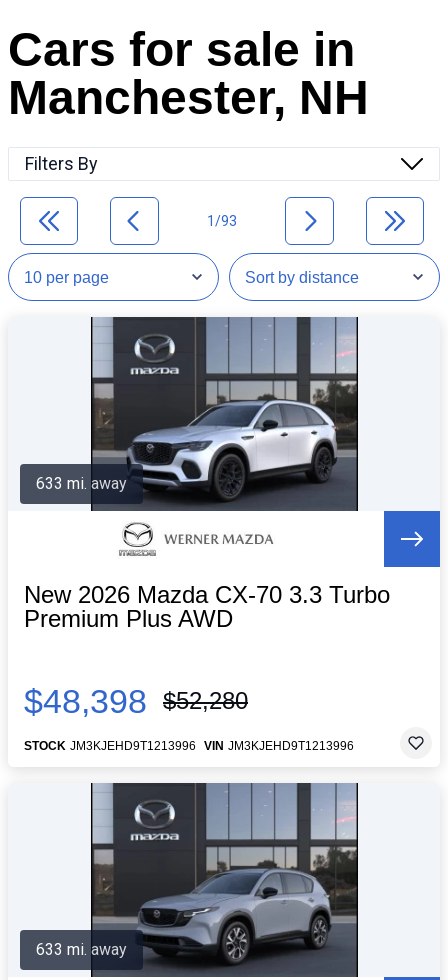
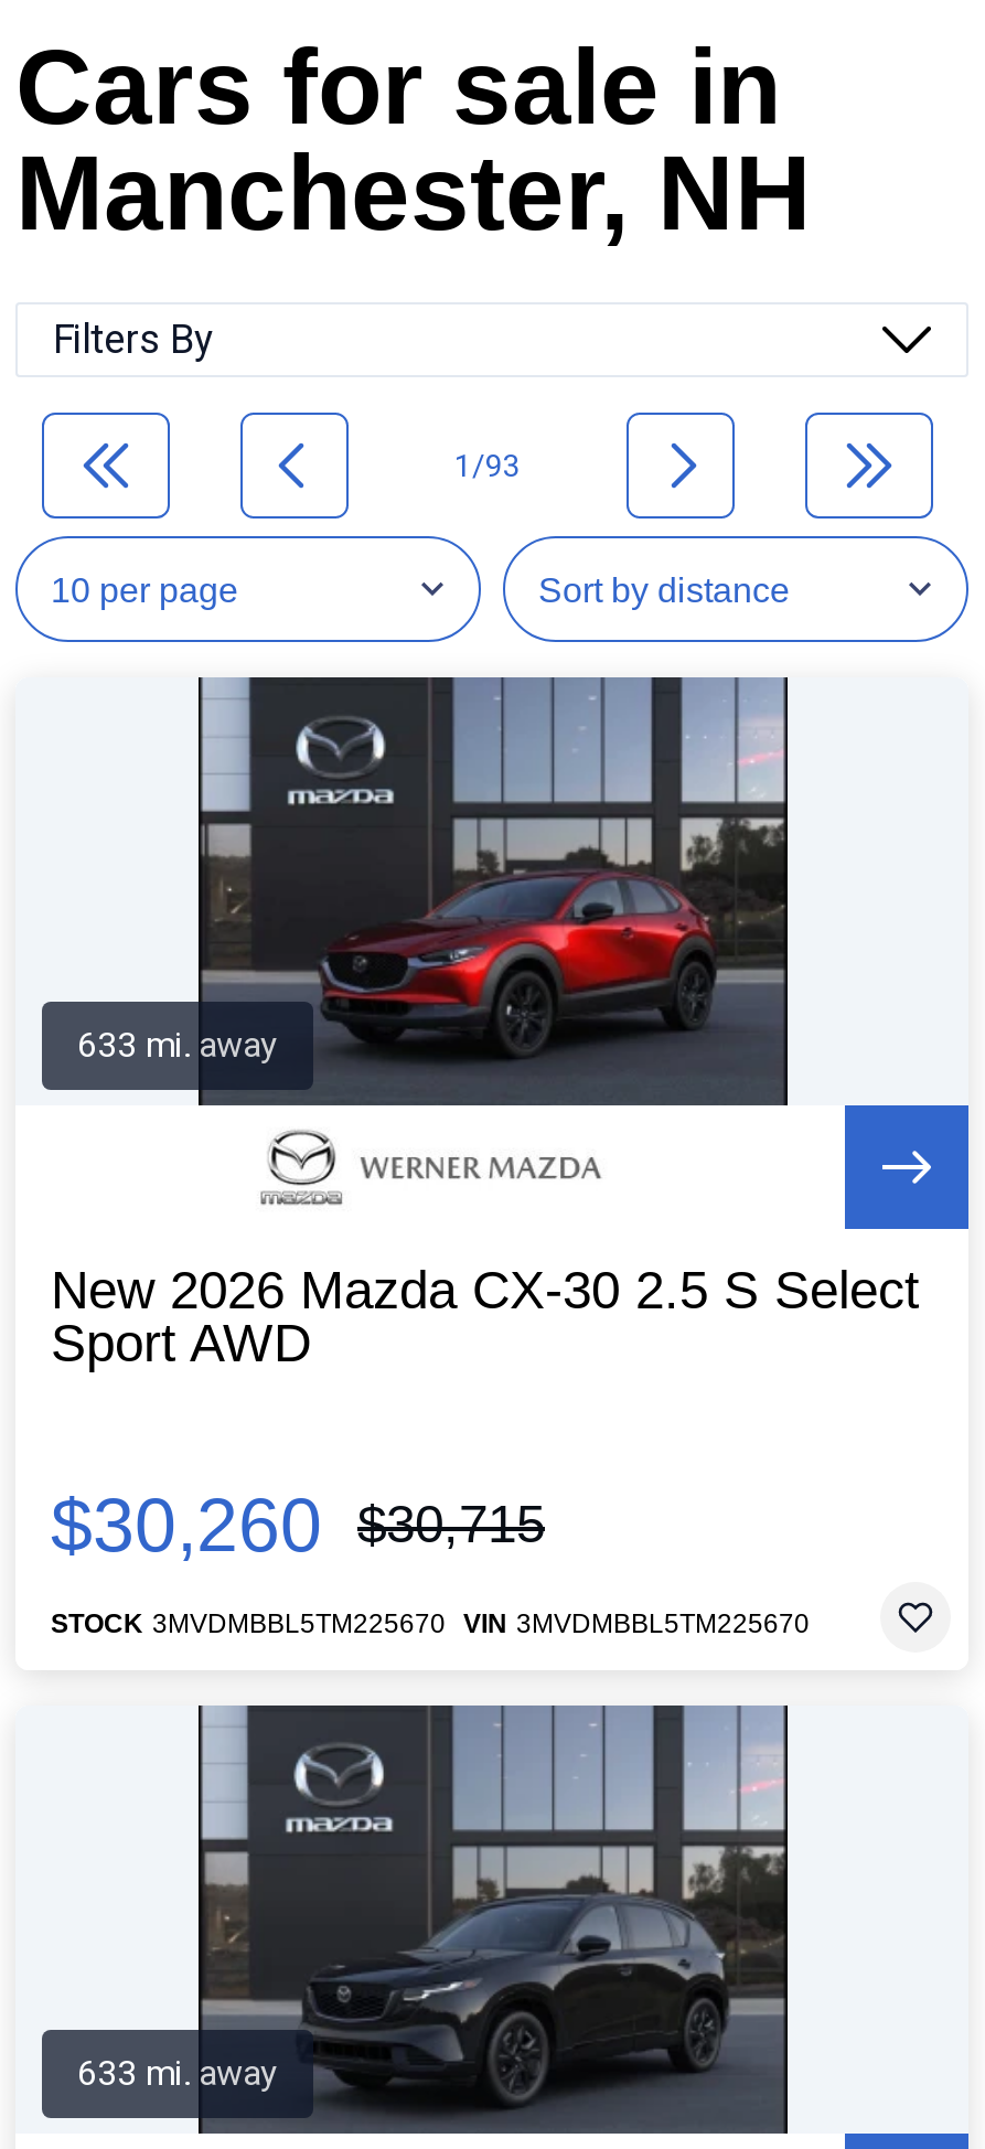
- [image]
+ [image]

- New 2026 Mazda CX-70 3.3 Turbo
- Premium Plus AWD
+ New 2026 Mazda CX-30 2.5 S Select
+ Sport AWD

- $48,398 $52,280
+ $30,260 $30,715

- STOCK JM3KJEHD9T1213996 VIN JM3KJEHD9T1213996
+ STOCK 3MVDMBBL5TM225670 VIN 3MVDMBBL5TM225670

- [image]
+ [image]
